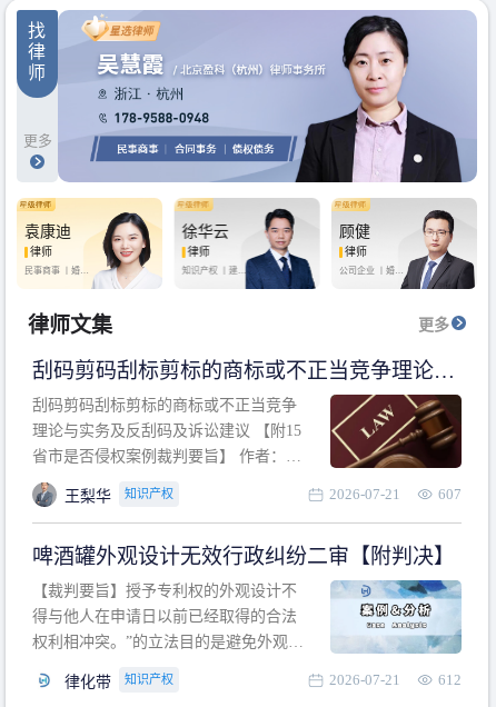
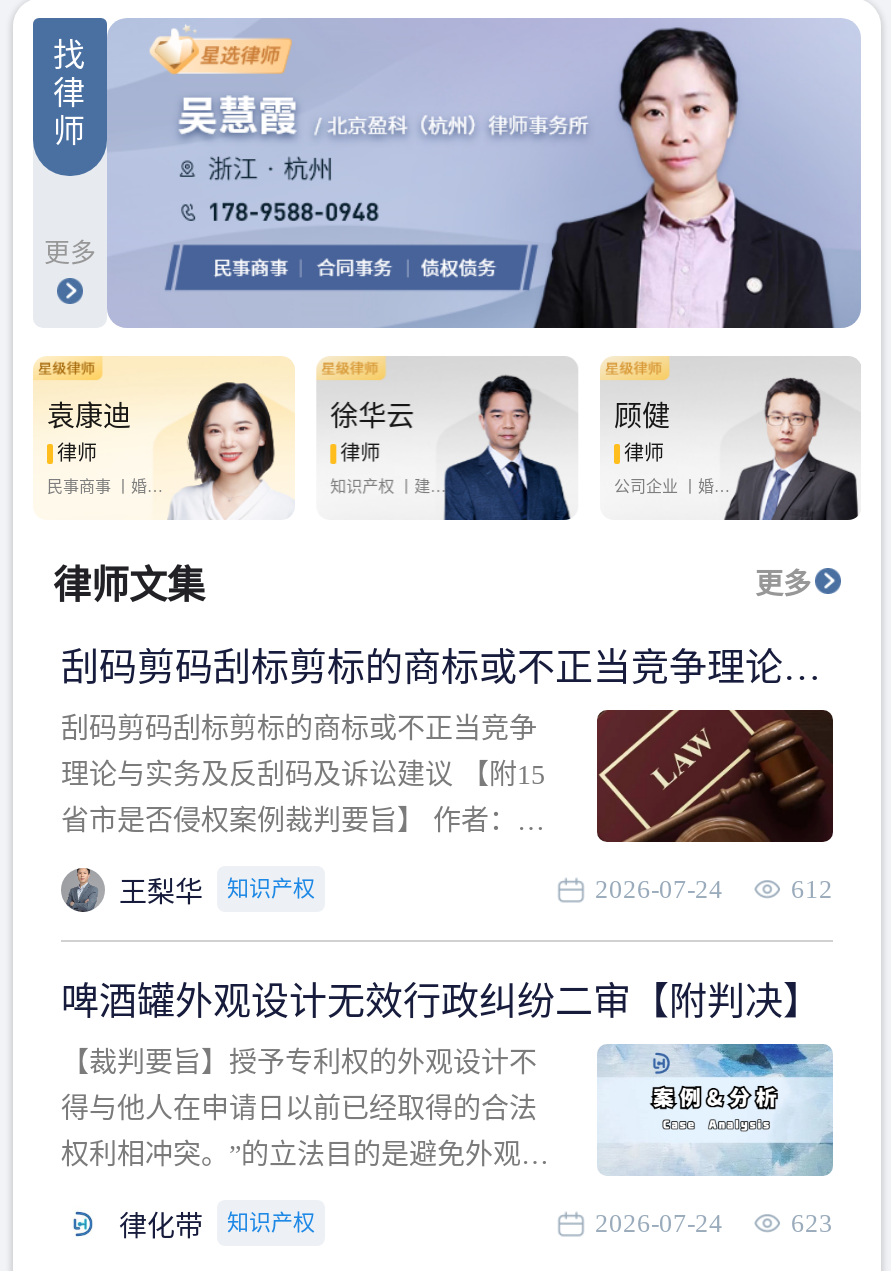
- 2026-07-21
+ 2026-07-24

- 607
+ 612

- 2026-07-21
+ 2026-07-24

- 612
+ 623
